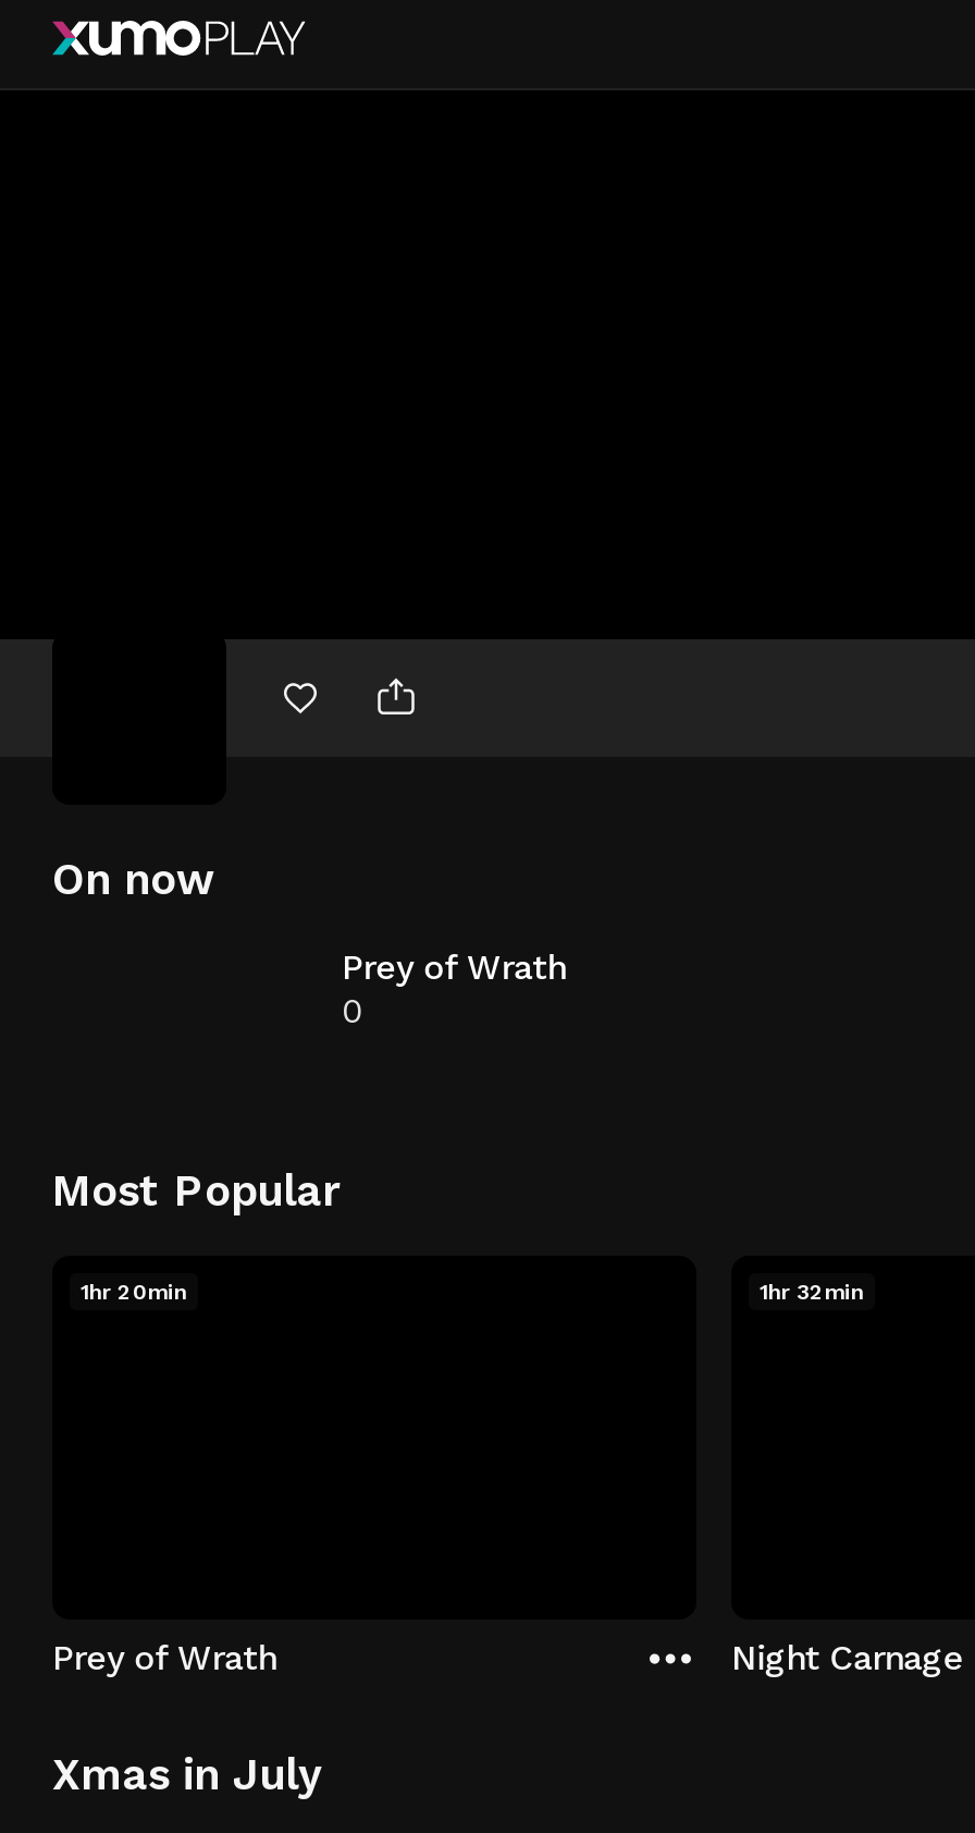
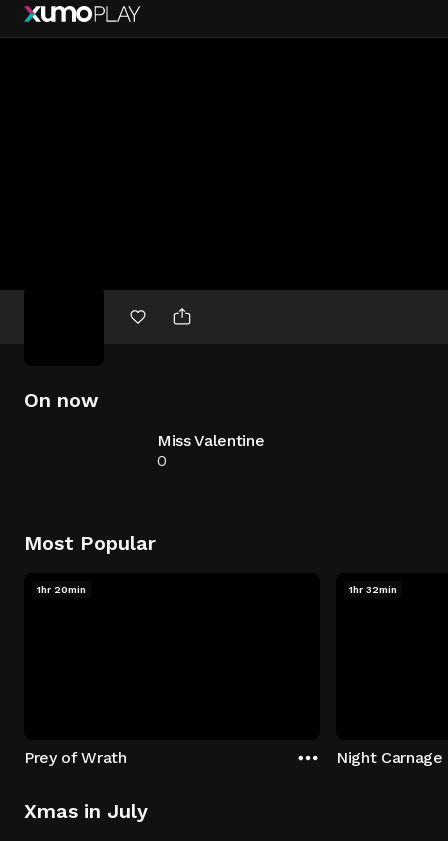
- Prey of Wrath
+ Miss Valentine
